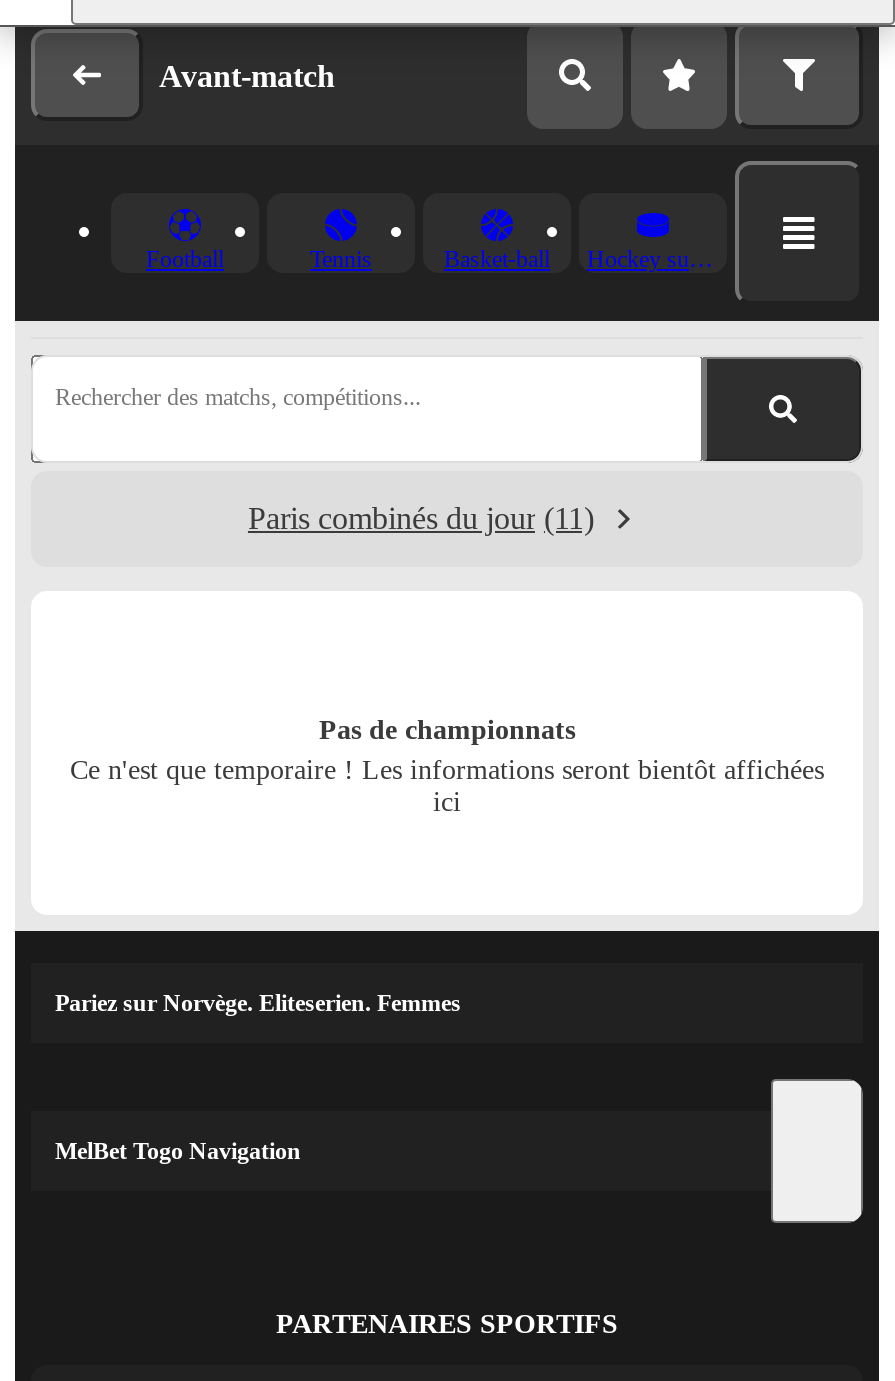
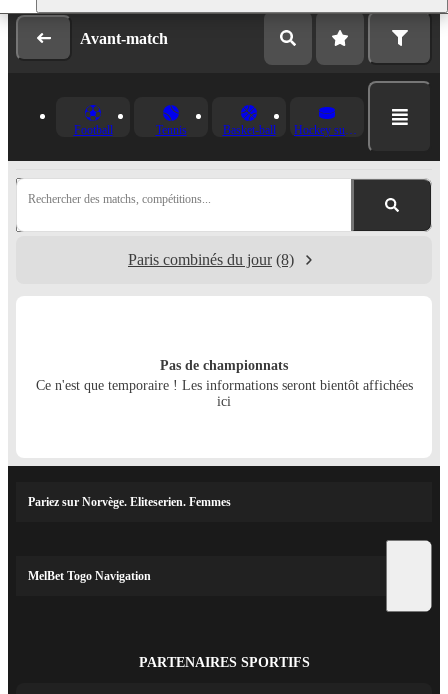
- Paris combinés du jour (11)
+ Paris combinés du jour (8)
